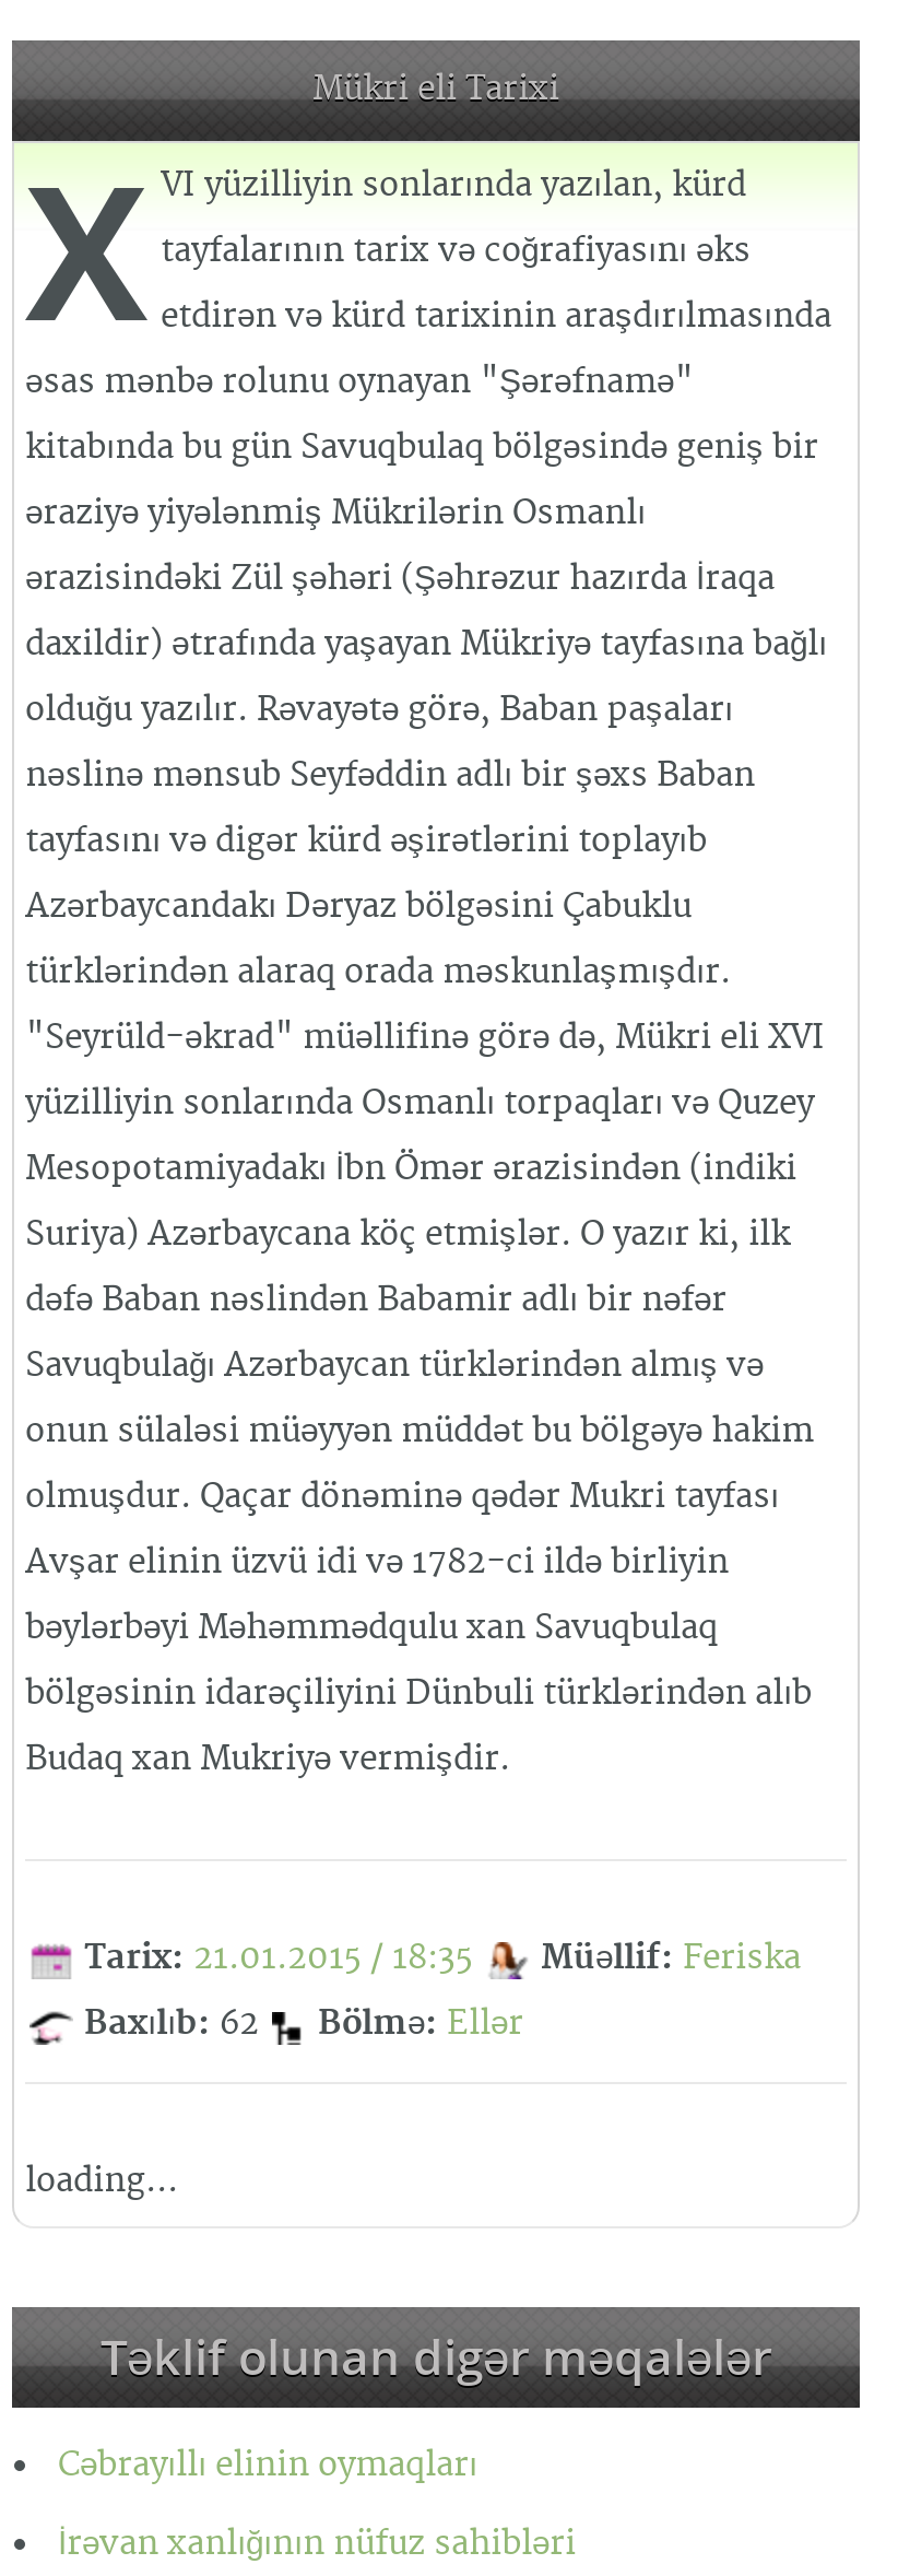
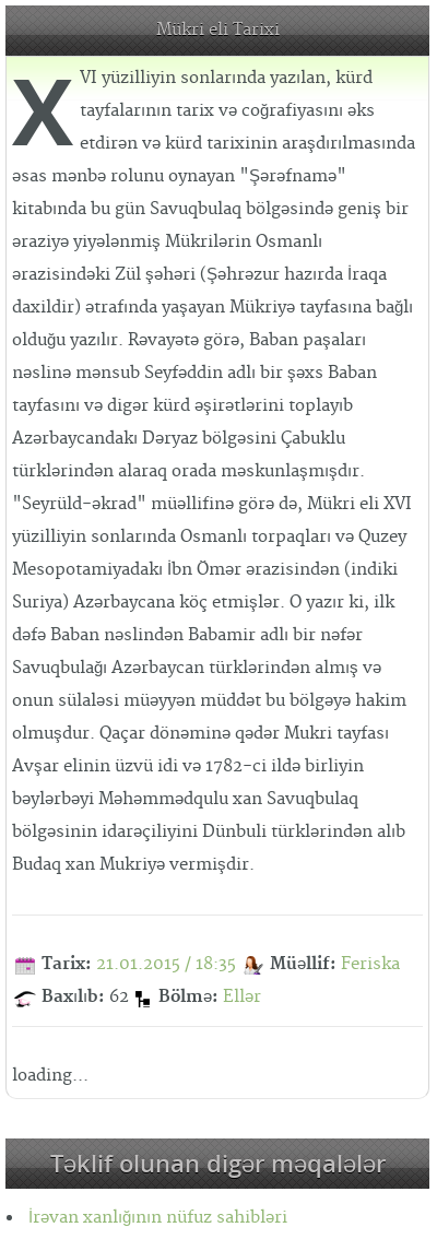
- Cəbrayıllı elinin oymaqları
